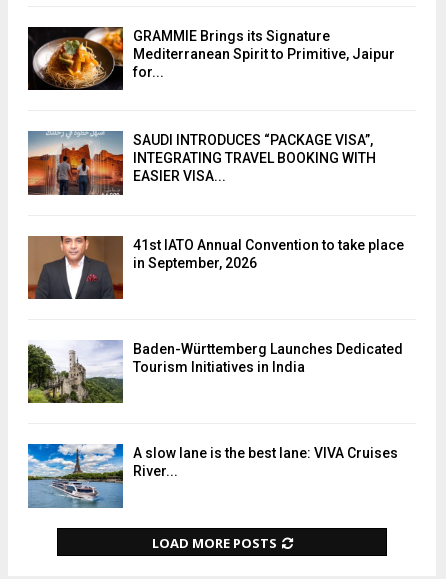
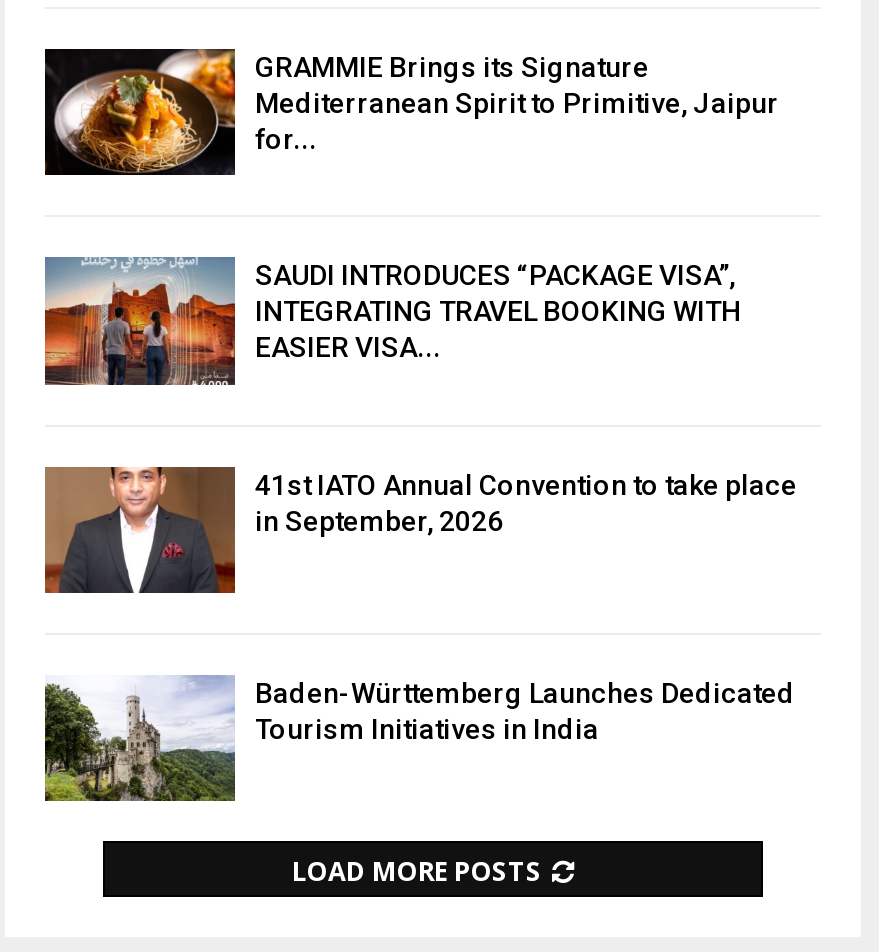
- [image]
- A slow lane is the best lane: VIVA Cruises
- River...
